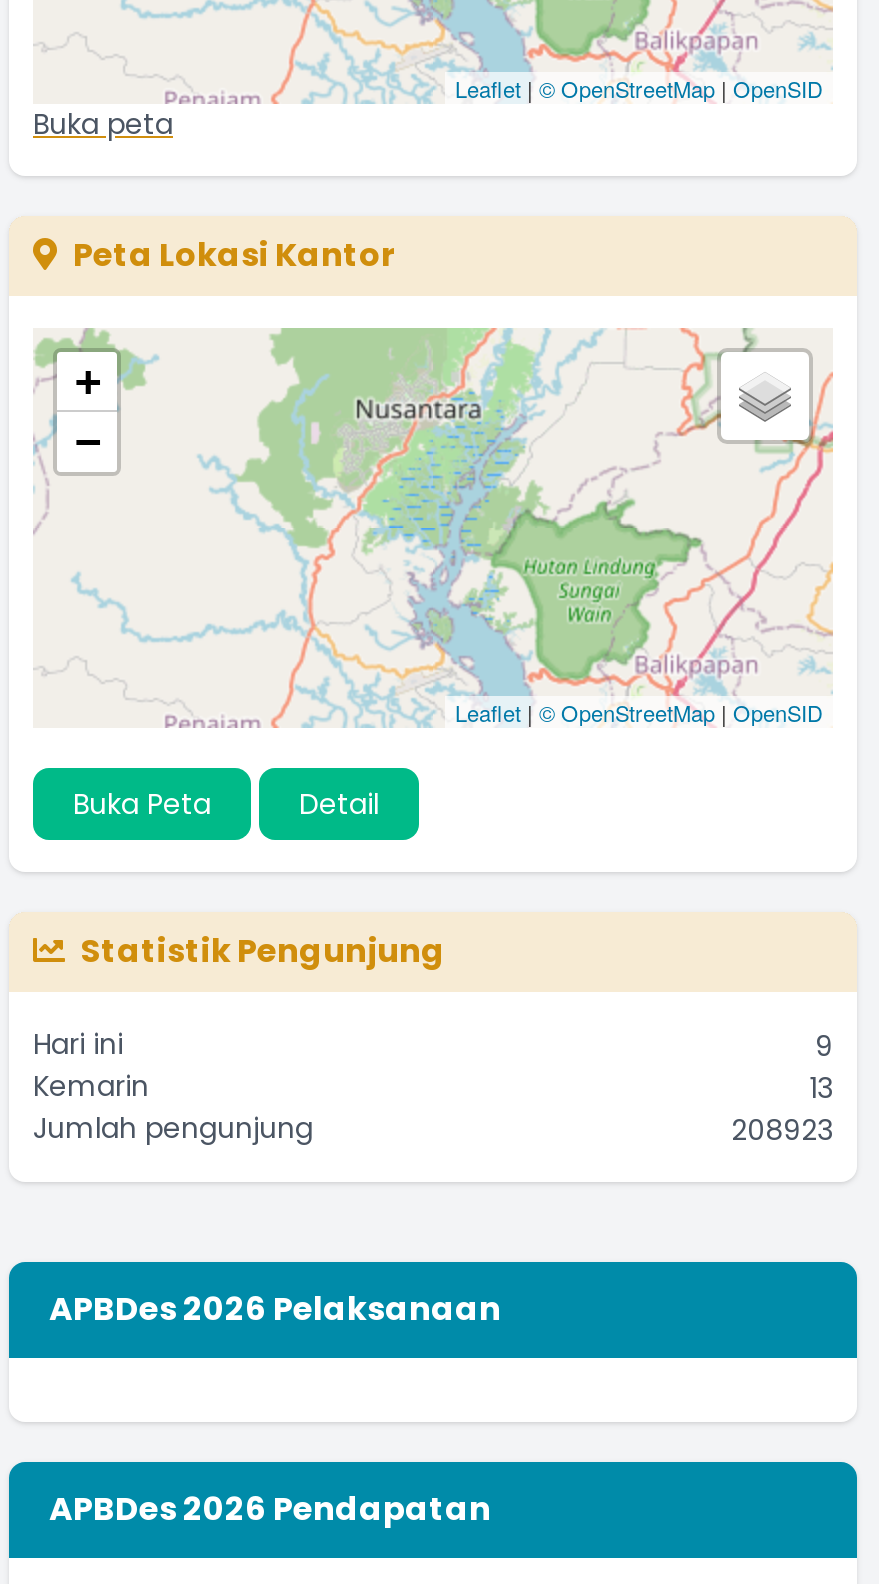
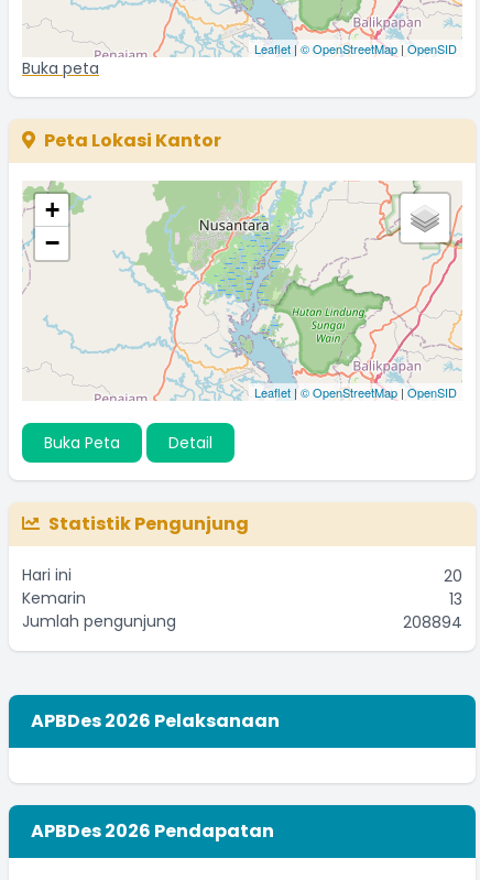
- 9
+ 20

- 208923
+ 208894
